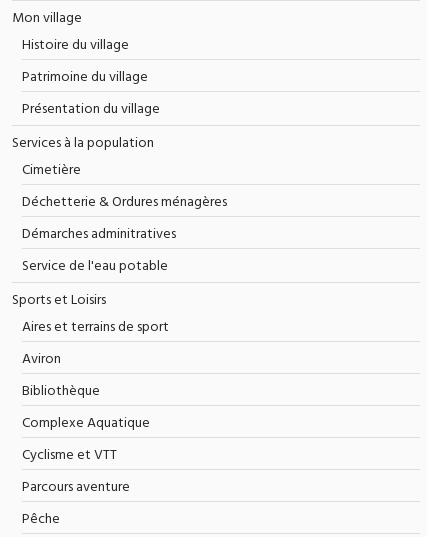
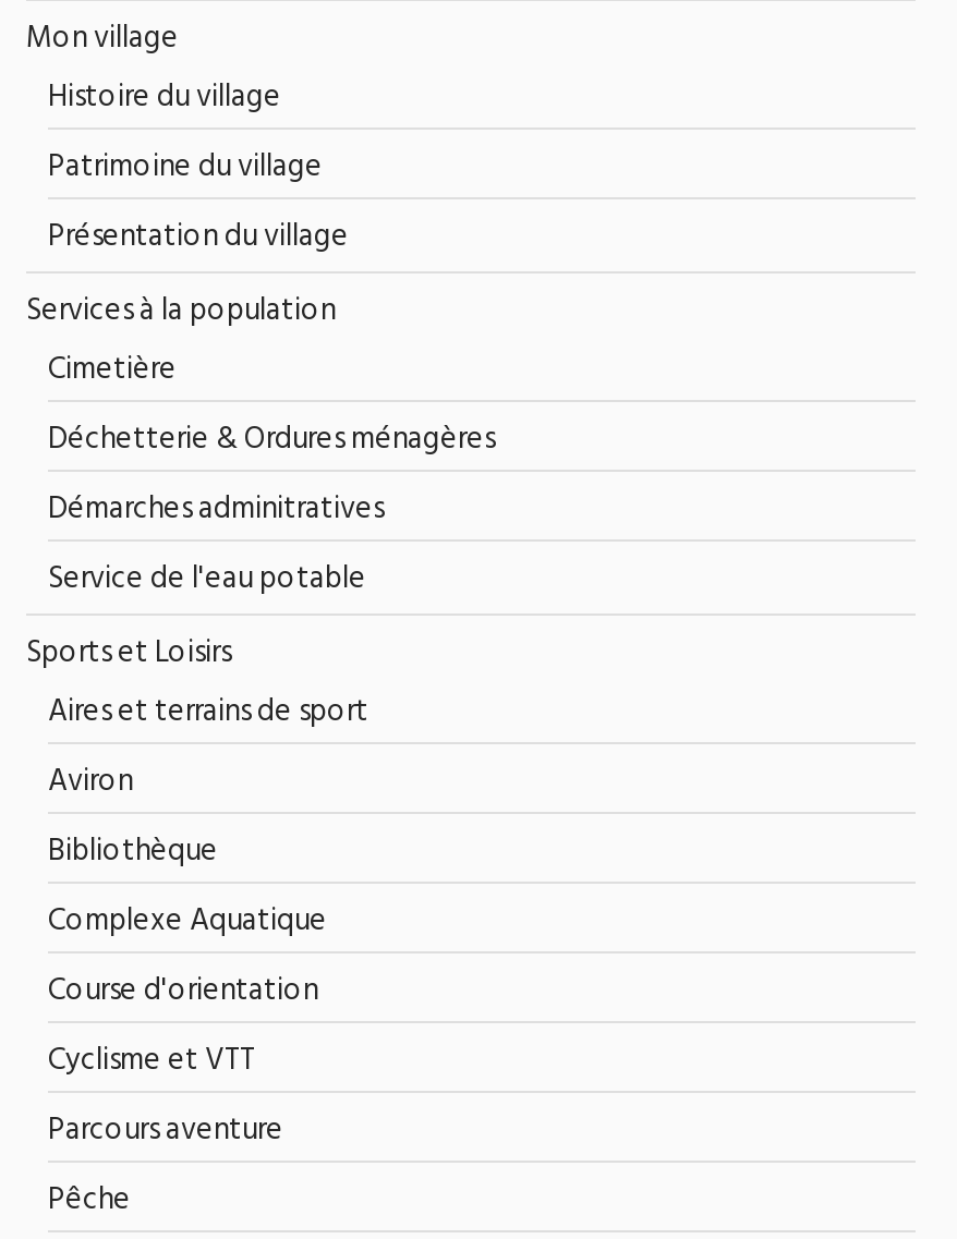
+ Course d'orientation
